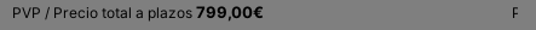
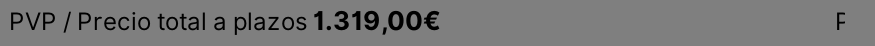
- PVP / Precio total a plazos 799,00€
+ PVP / Precio total a plazos 1.319,00€
